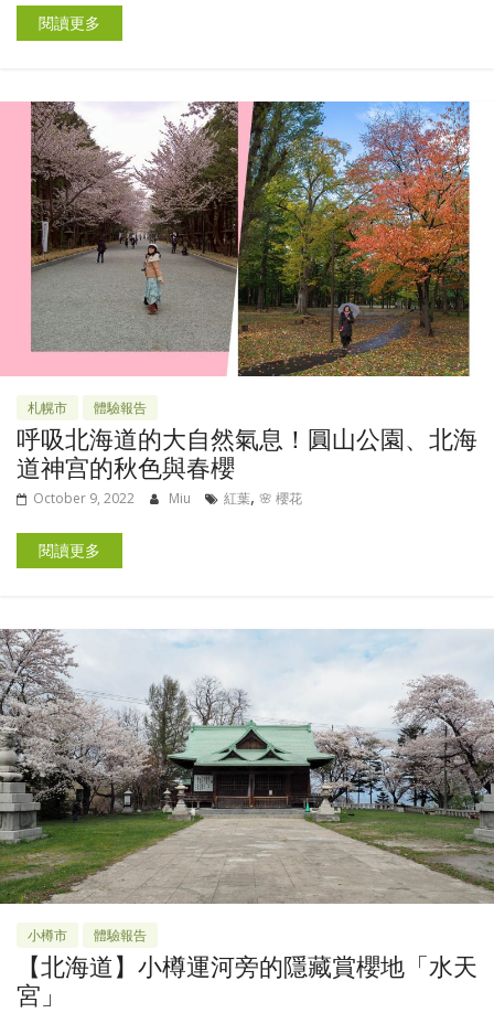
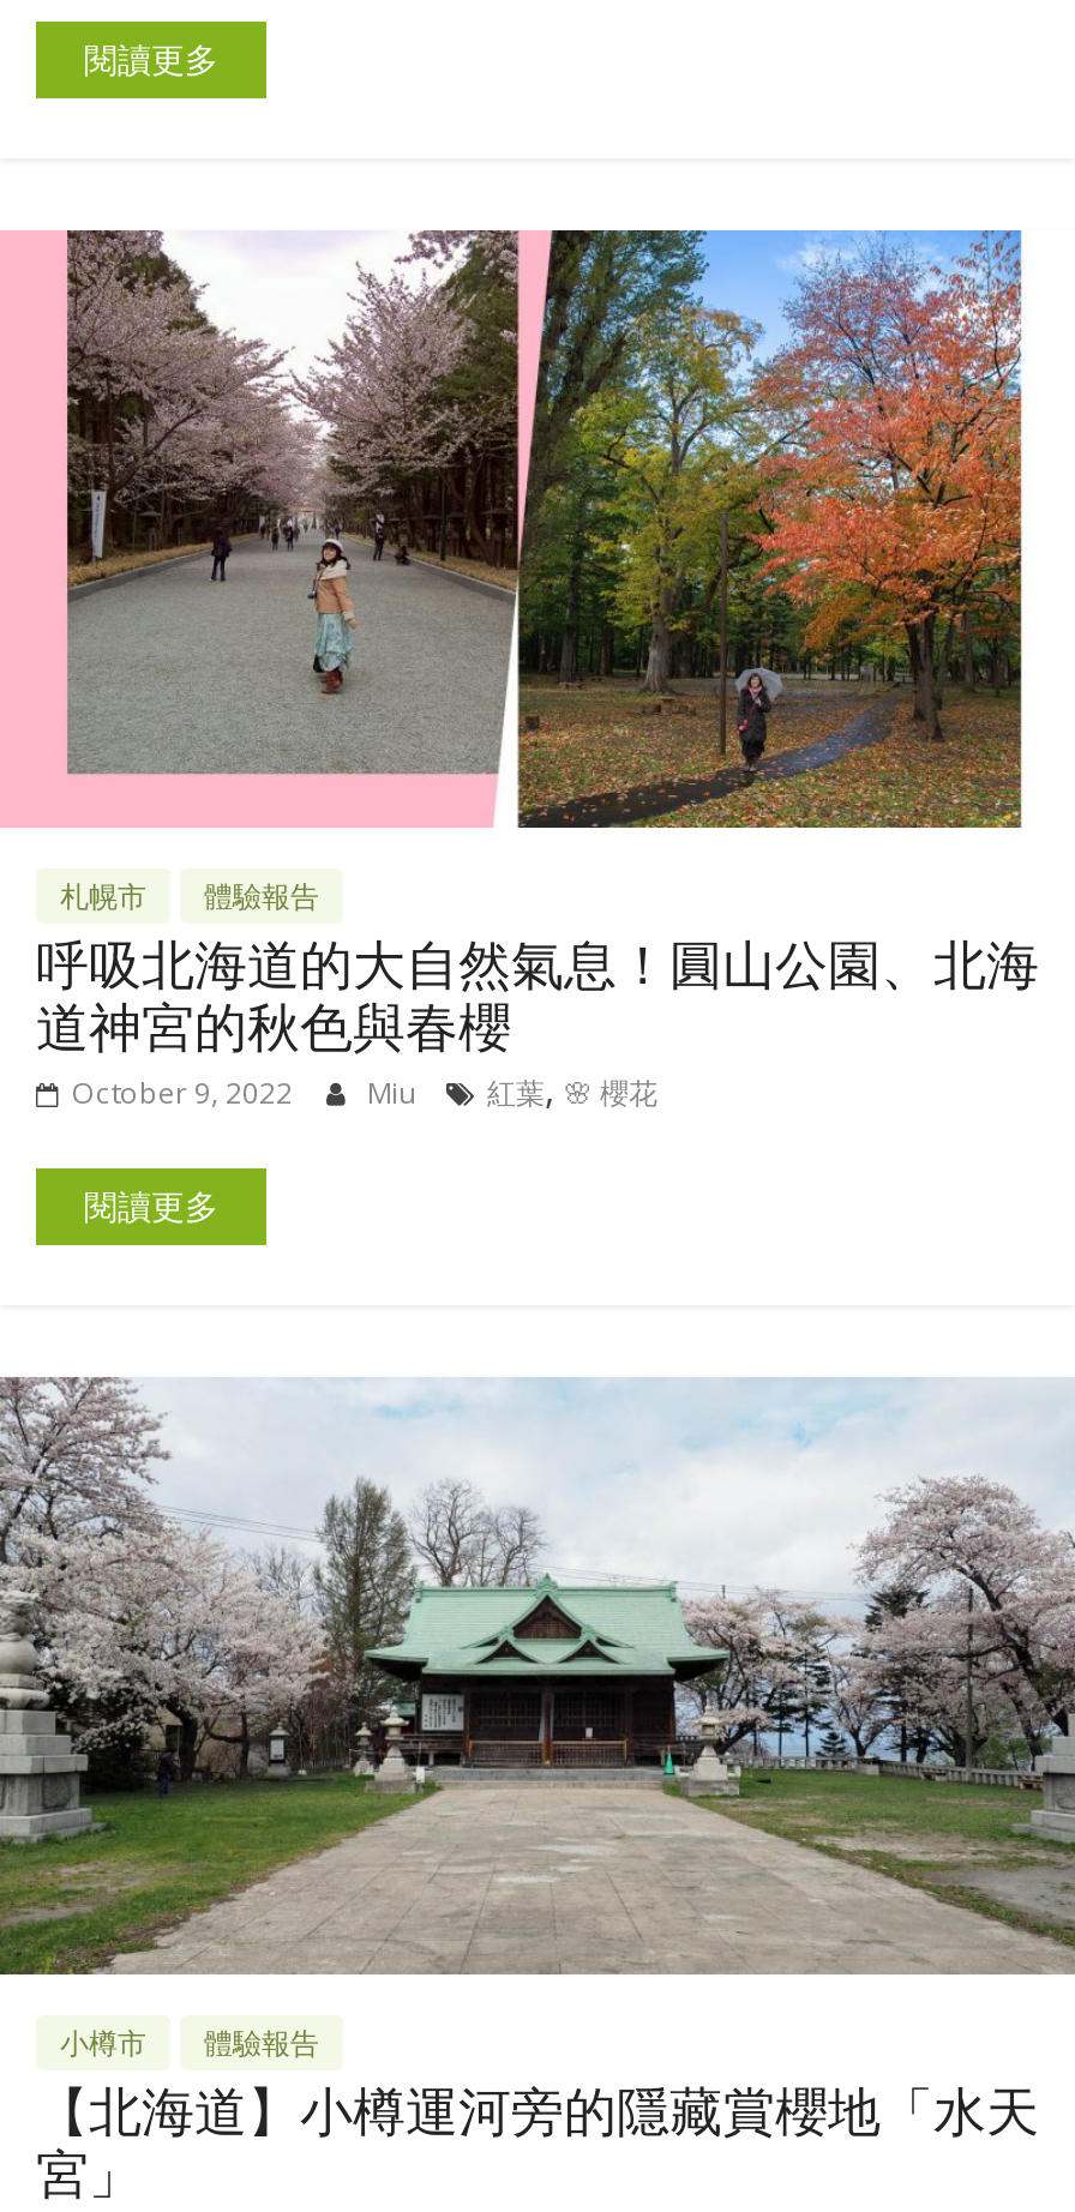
- 道神宫的秋色與春櫻
+ 道神宮的秋色與春櫻
